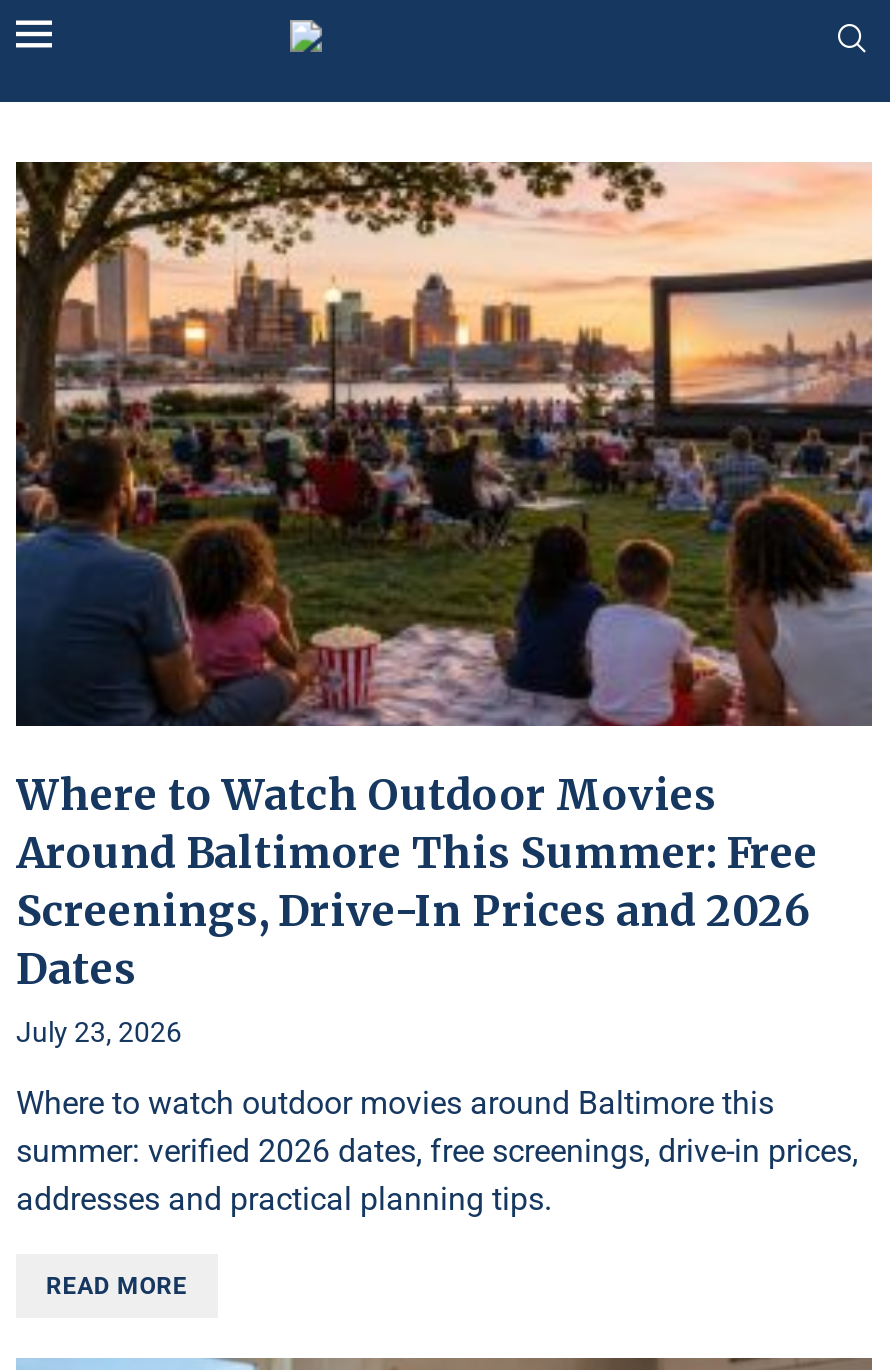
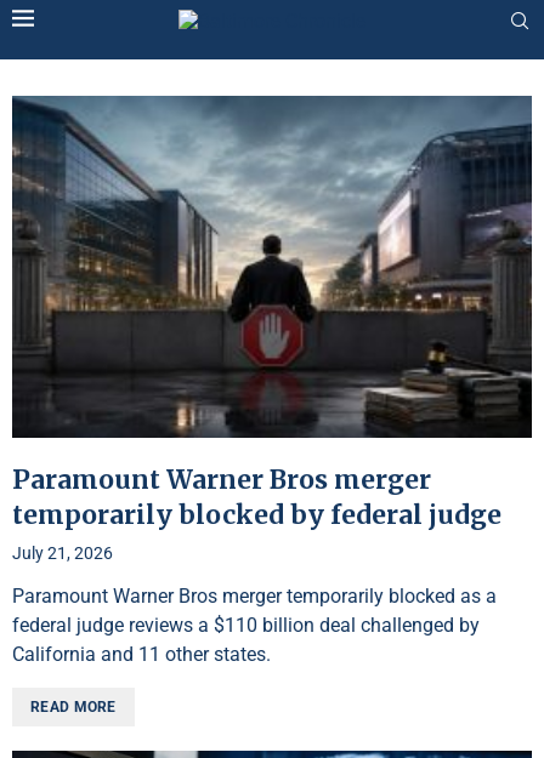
- [image]
- Where to Watch Outdoor Movies
- Around Baltimore This Summer: Free
- Screenings, Drive-In Prices and 2026
- Dates
- July 23, 2026
+ [image]
+ Paramount Warner Bros merger
+ temporarily blocked by federal judge
+ July 21, 2026

- Where to watch outdoor movies around Baltimore this
- summer: verified 2026 dates, free screenings, drive-in prices,
- addresses and practical planning tips.
+ Paramount Warner Bros merger temporarily blocked as a
+ federal judge reviews a $110 billion deal challenged by
+ California and 11 other states.
